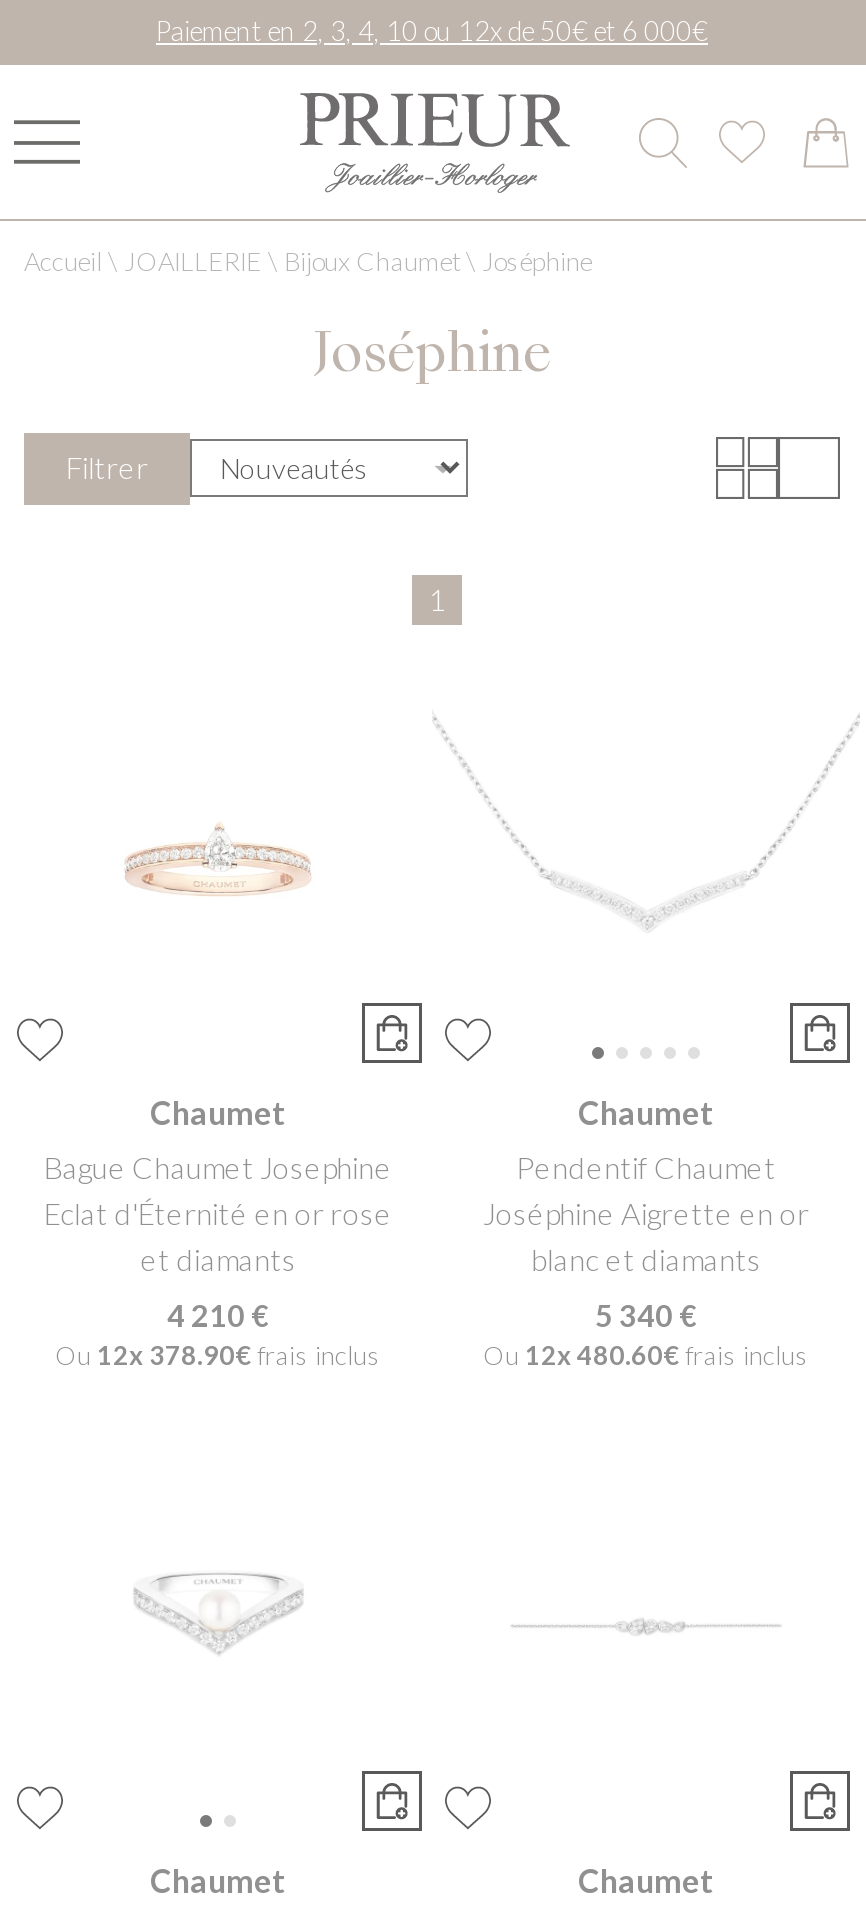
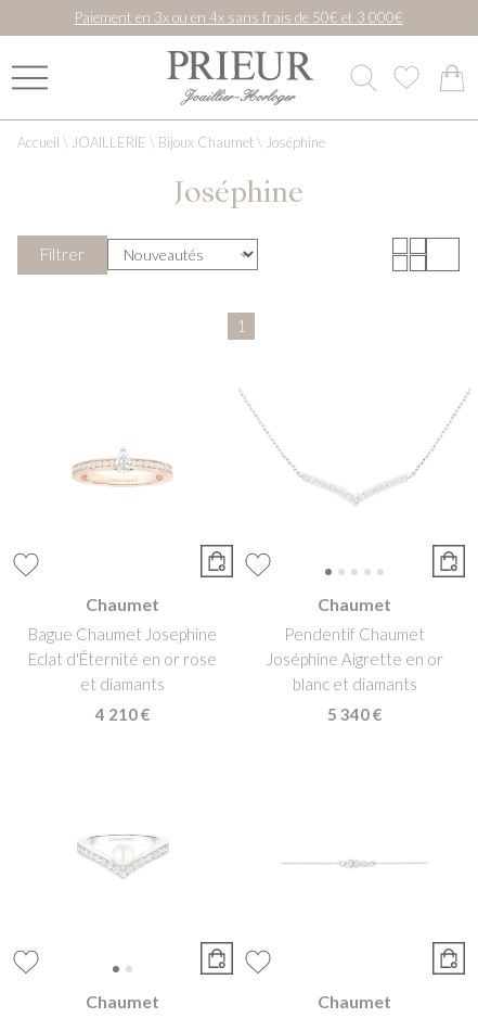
- Paiement en 2, 3, 4, 10 ou 12x de 50€ et 6 000€
+ Paiement en 3x ou en 4x sans frais de 50€ et 3 000€

- Ou 12x 378.90€frais inclus

- Ou 12x 480.60€frais inclus
